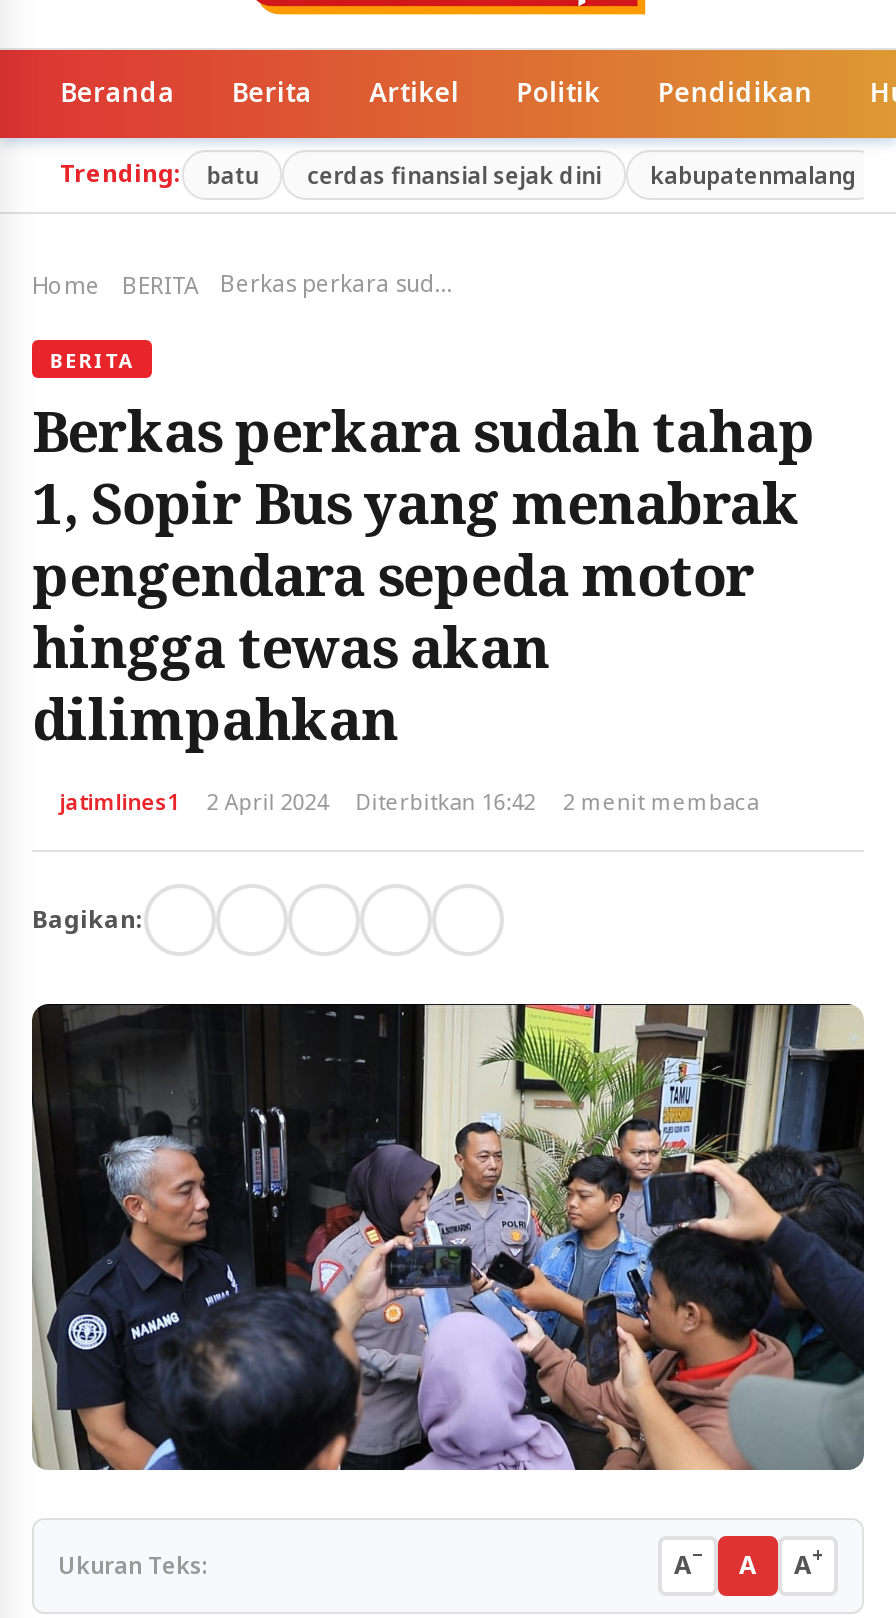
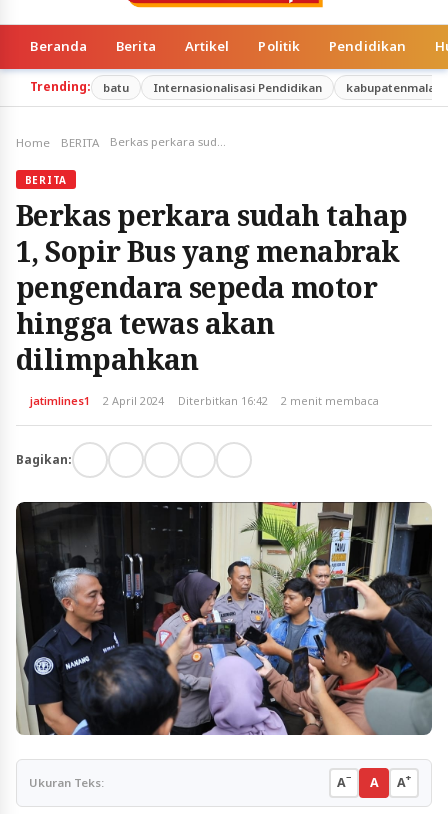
- cerdas finansial sejak dini
+ Internasionalisasi Pendidikan
